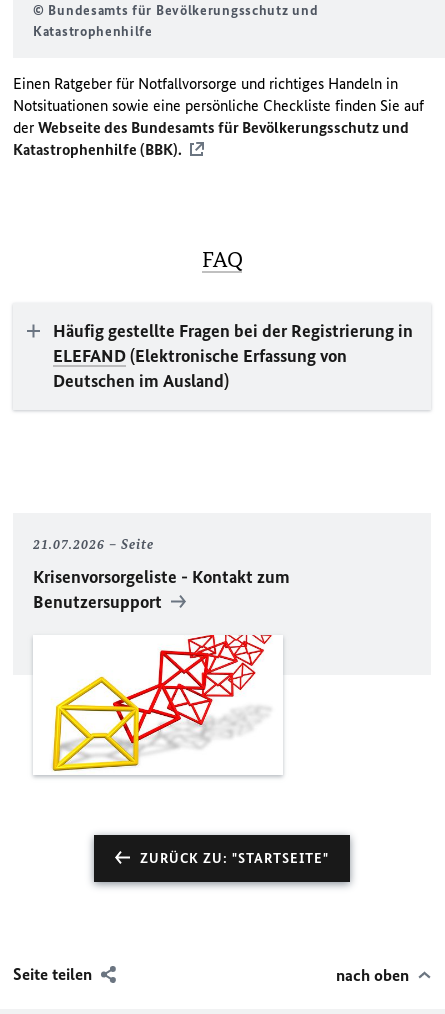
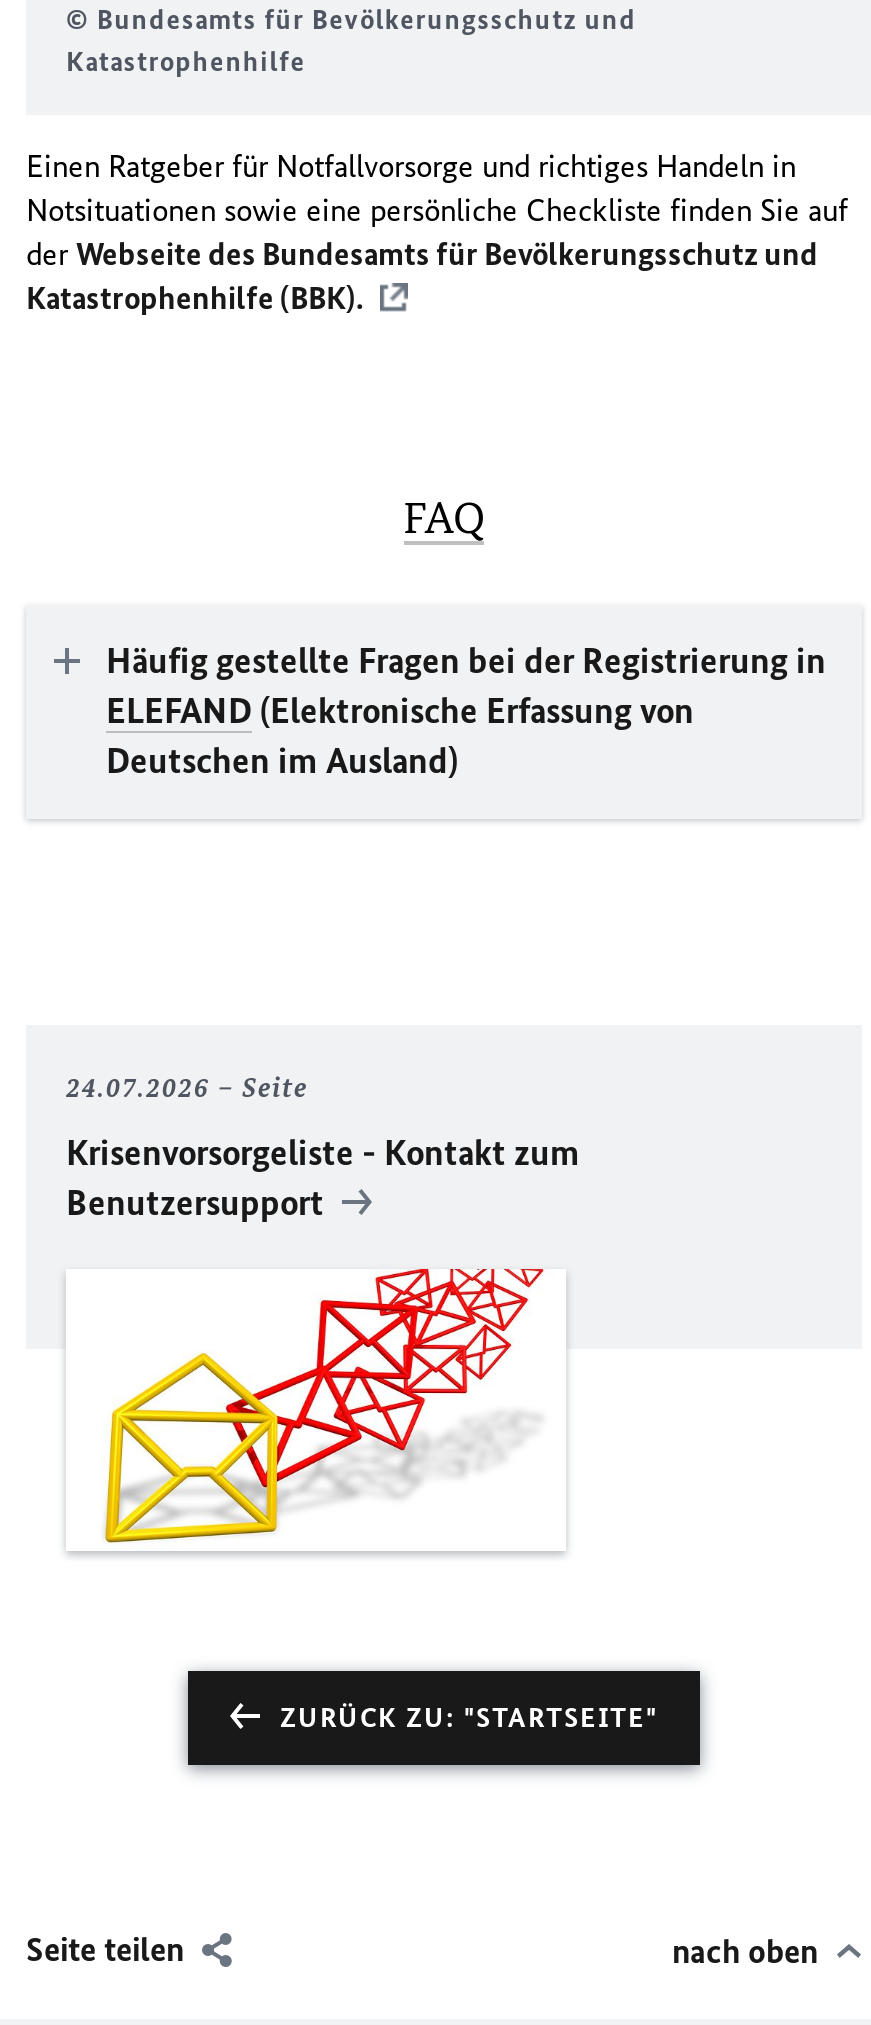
- 21.07.2026 Seite
+ 24.07.2026 Seite
